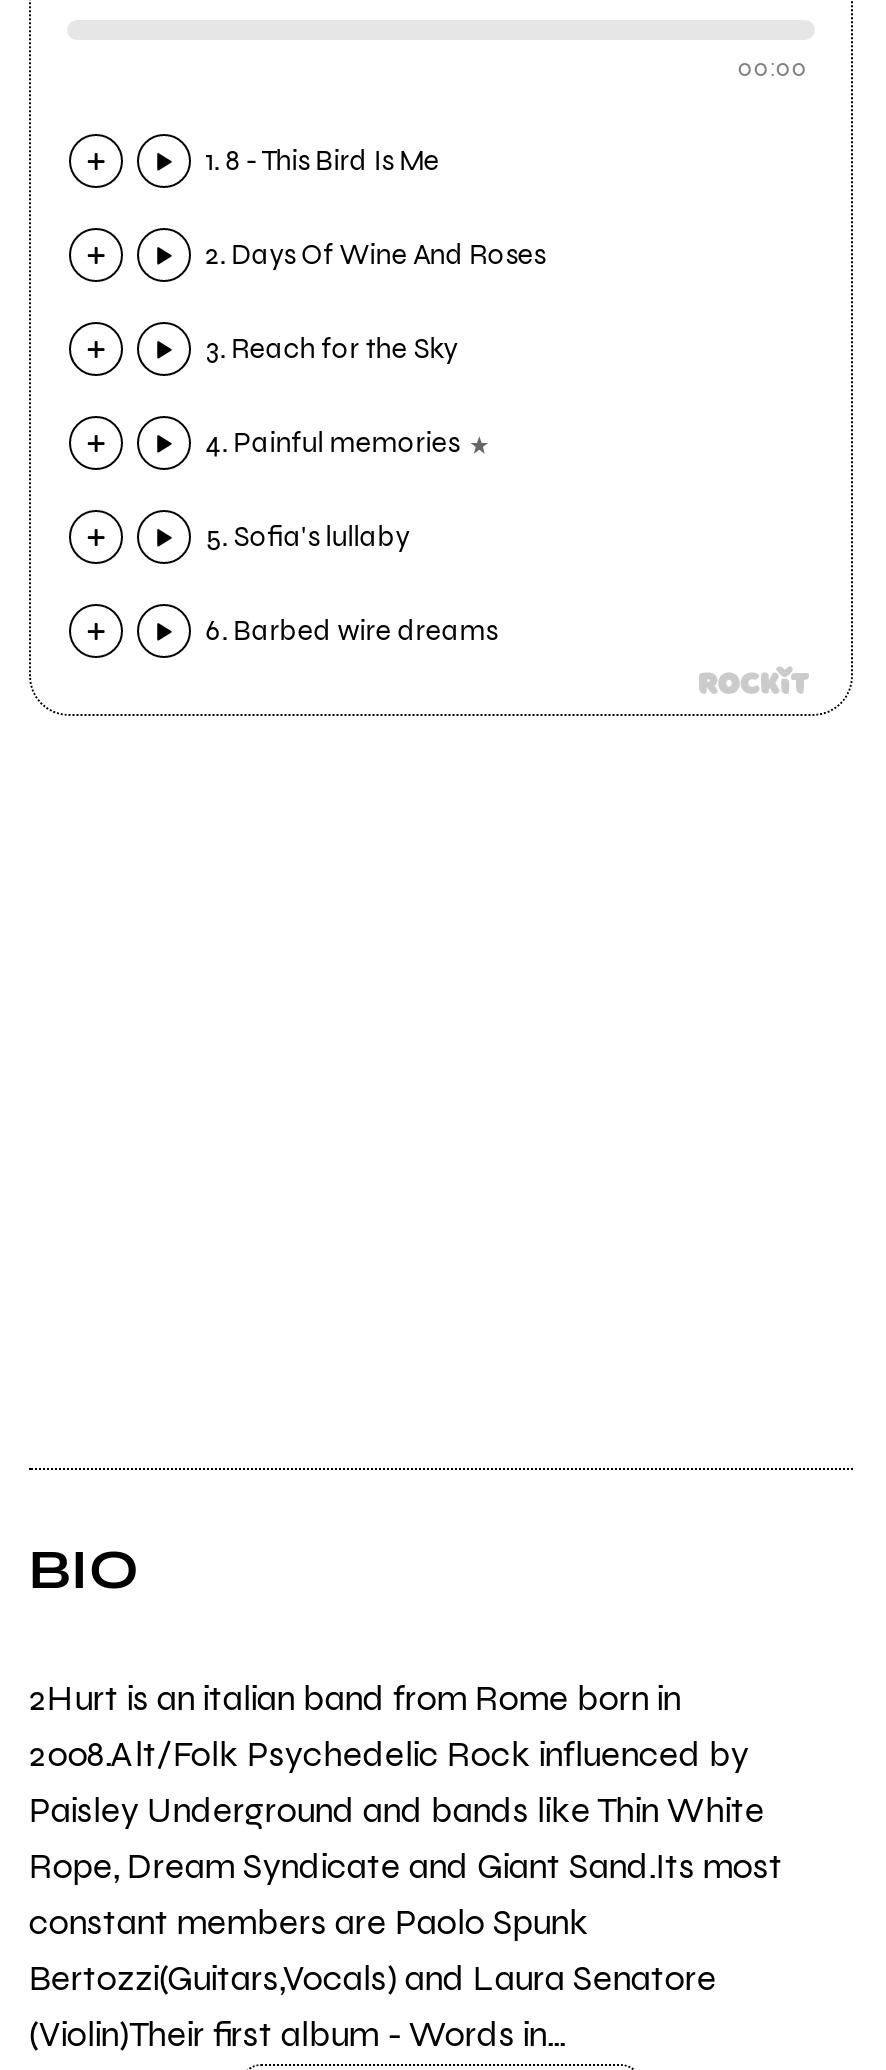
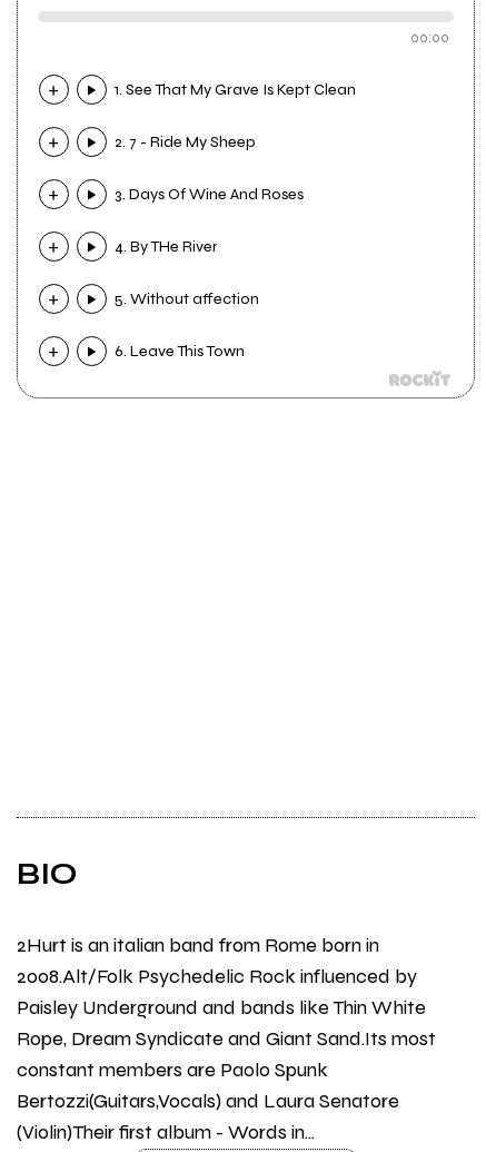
- 1. 8 - This Bird Is Me
+ 1. See That My Grave Is Kept Clean

- 2. Days Of Wine And Roses
+ 2. 7 - Ride My Sheep

- 3. Reach for the Sky
+ 3. Days Of Wine And Roses

- 4. Painful memories
+ 4. By THe River

- 5. Sofia's lullaby
+ 5. Without affection

- 6. Barbed wire dreams
+ 6. Leave This Town
